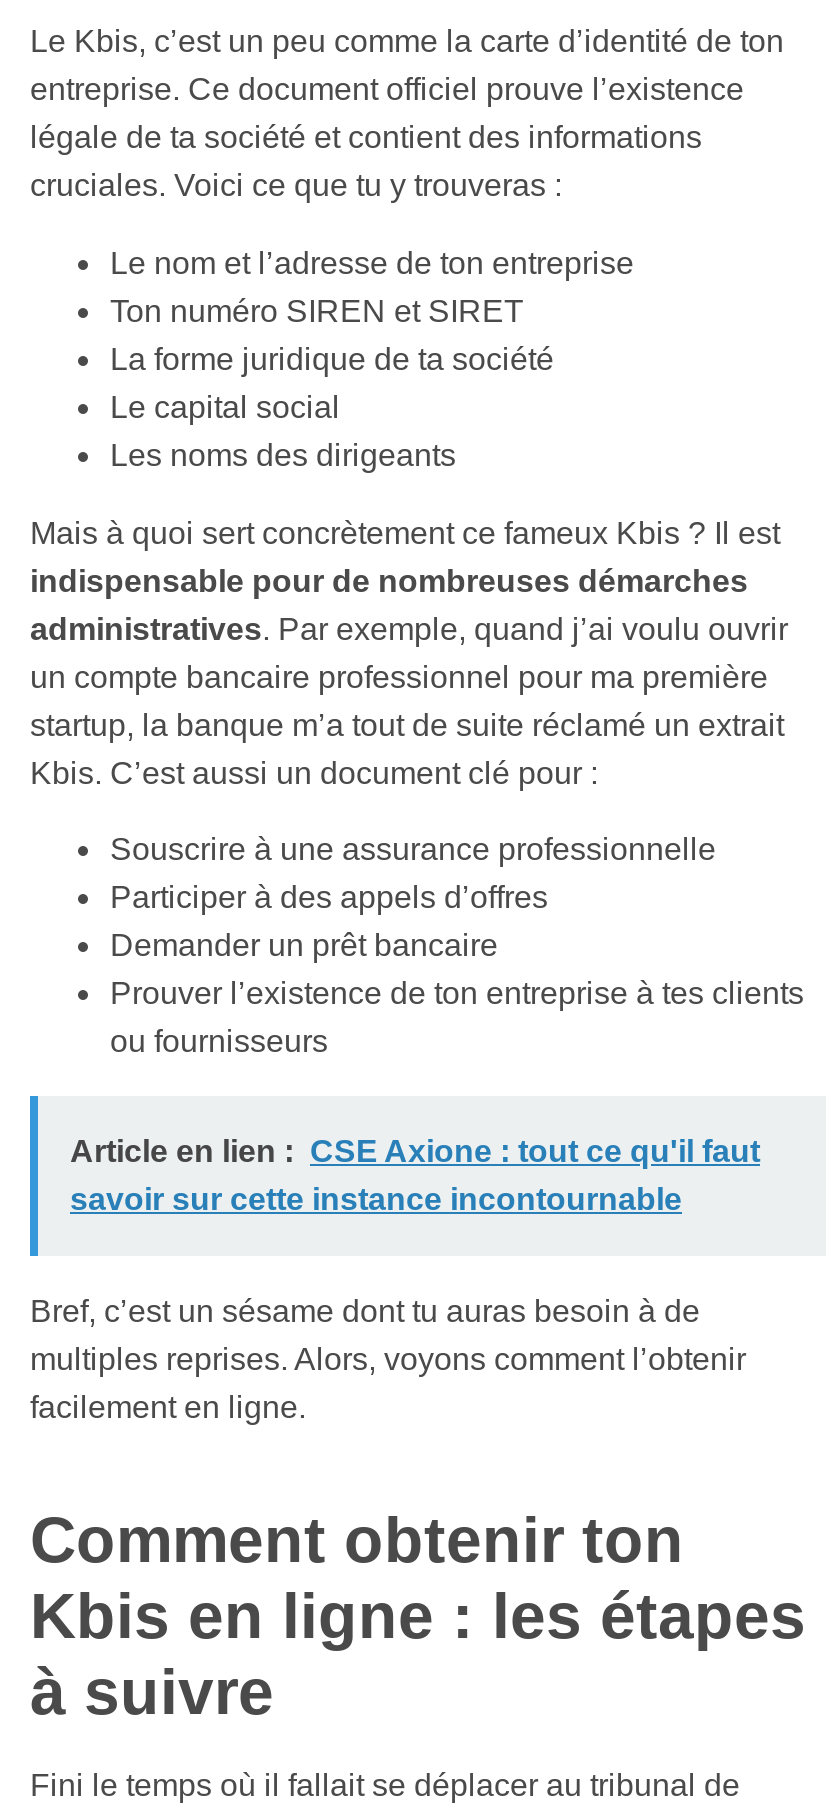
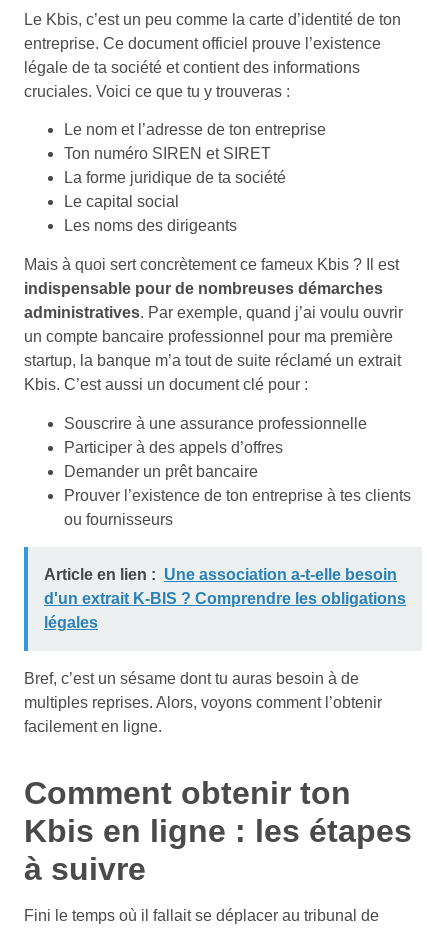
- Article en lien : CSE Axione : tout ce qu'il faut
- savoir sur cette instance incontournable
+ Article en lien : Une association a-t-elle besoin
+ d'un extrait K-BIS ? Comprendre les obligations
+ légales
